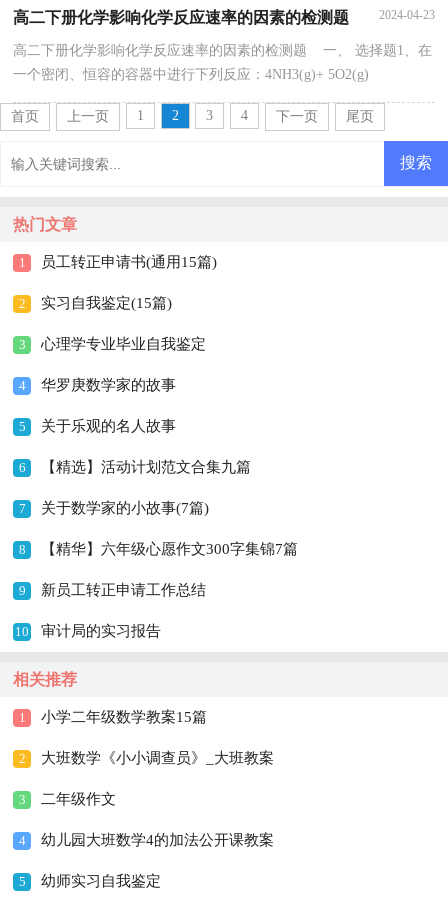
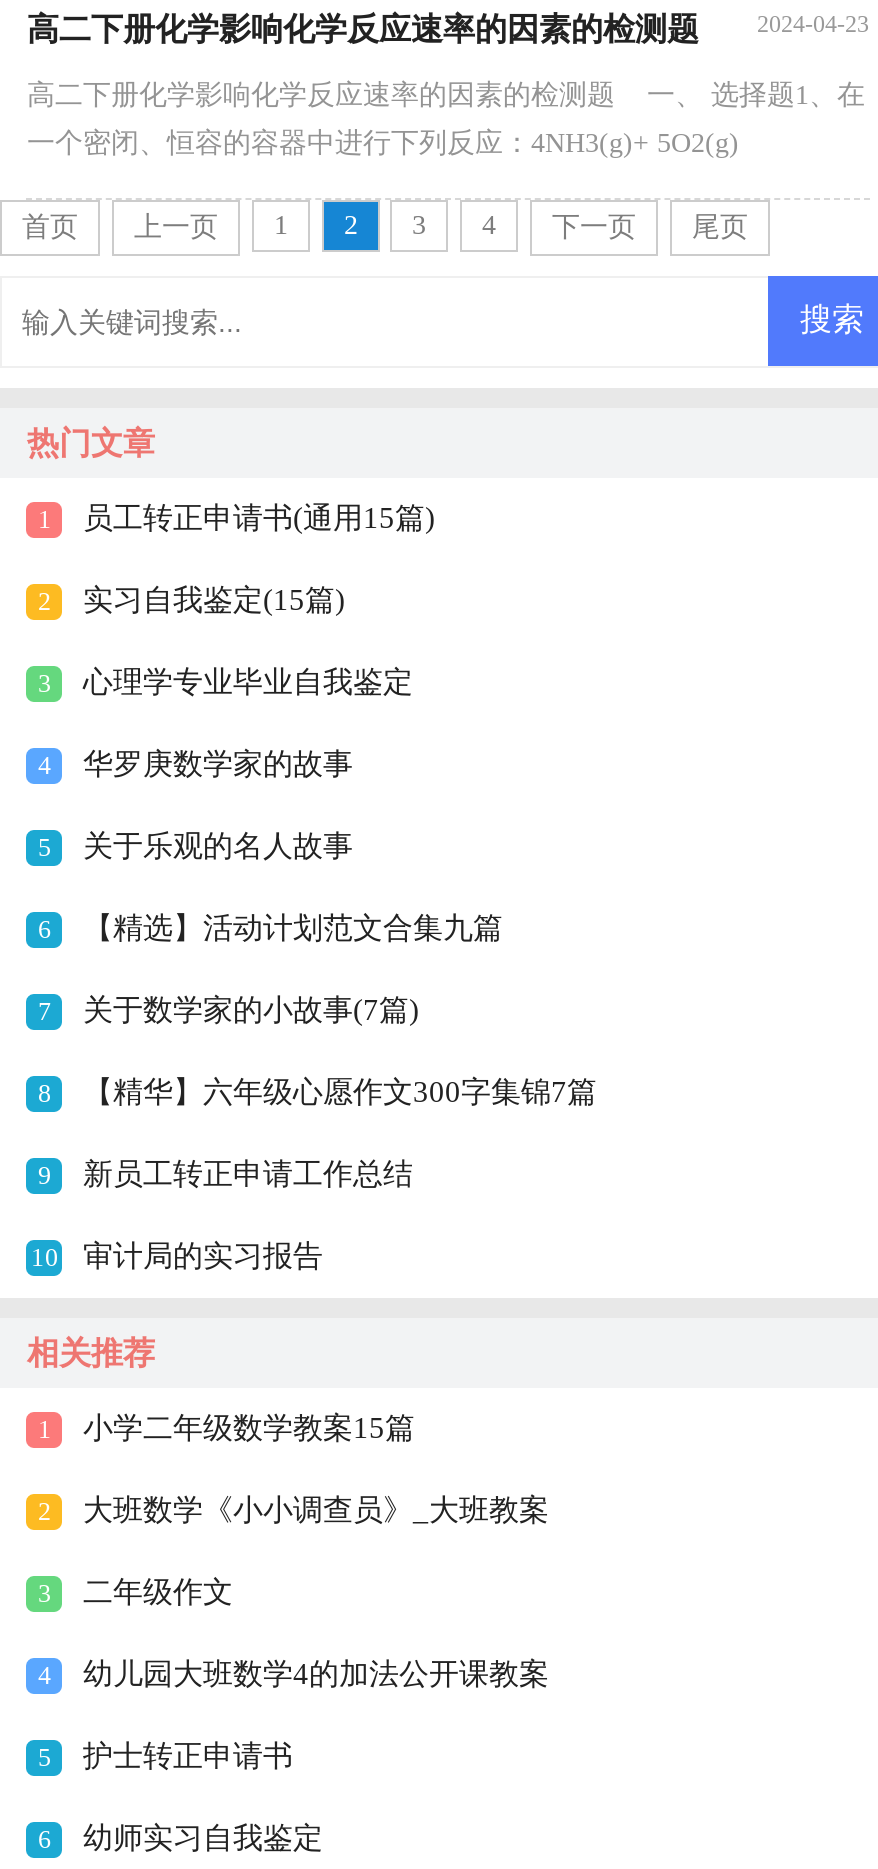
+ 护士转正申请书
+ 6
